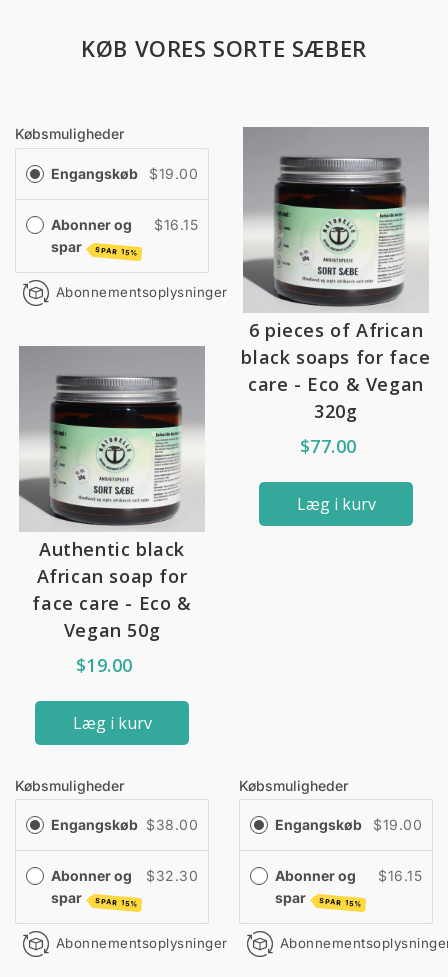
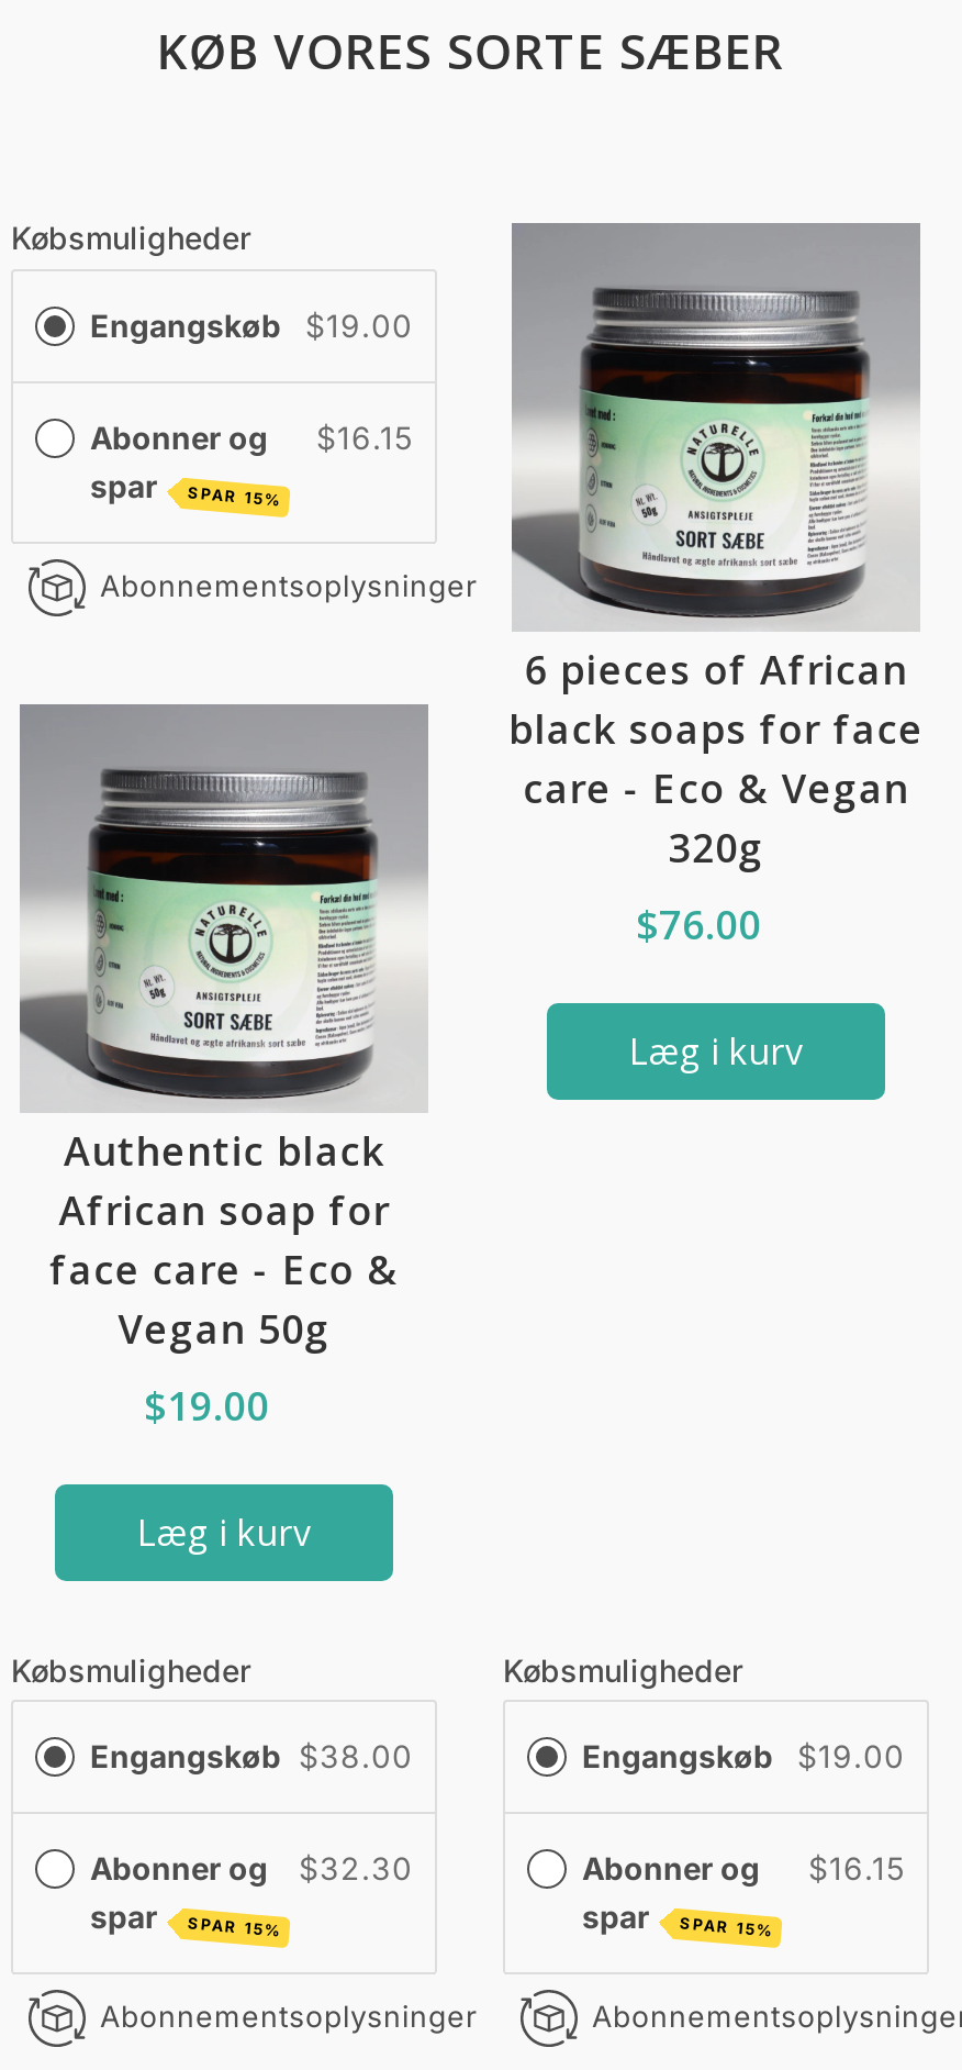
- $77.00
+ $76.00
